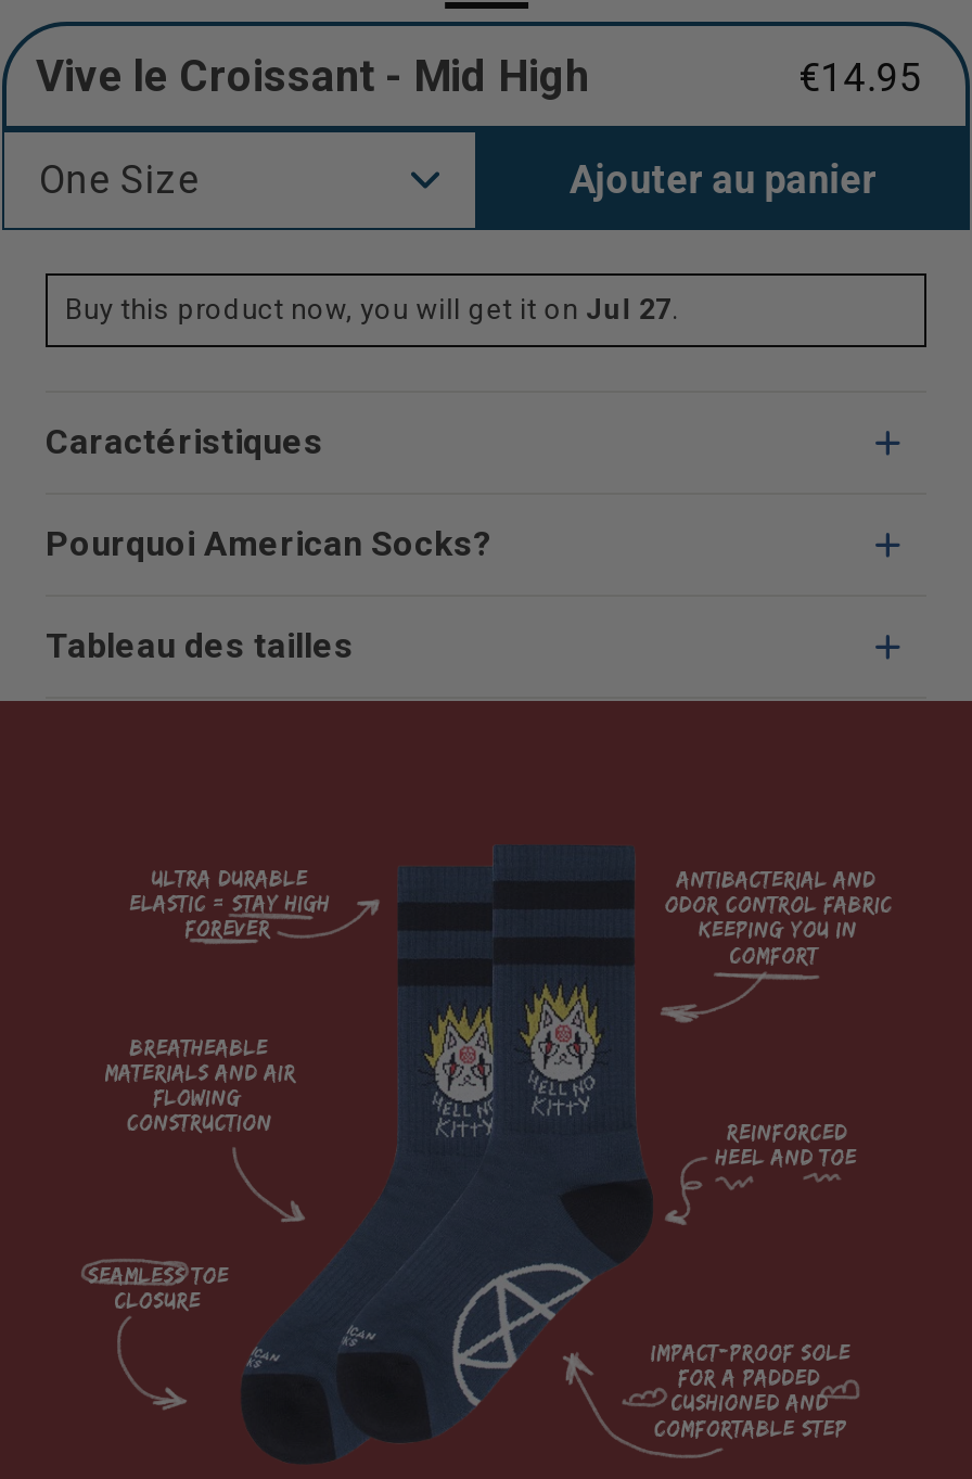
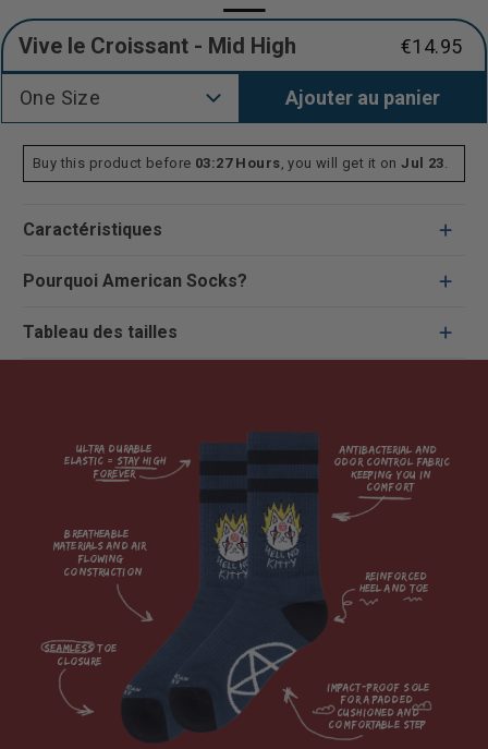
- Buy this product now, you will get it on Jul 27.
+ Buy this product before 03:27 Hours, you will get it on Jul 23.
